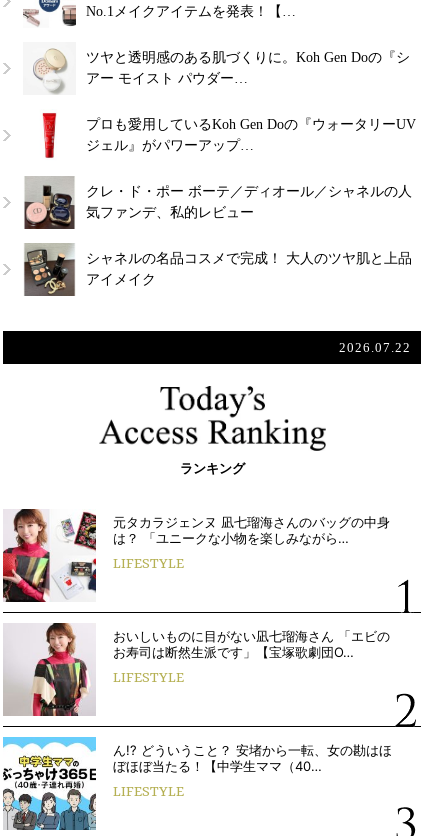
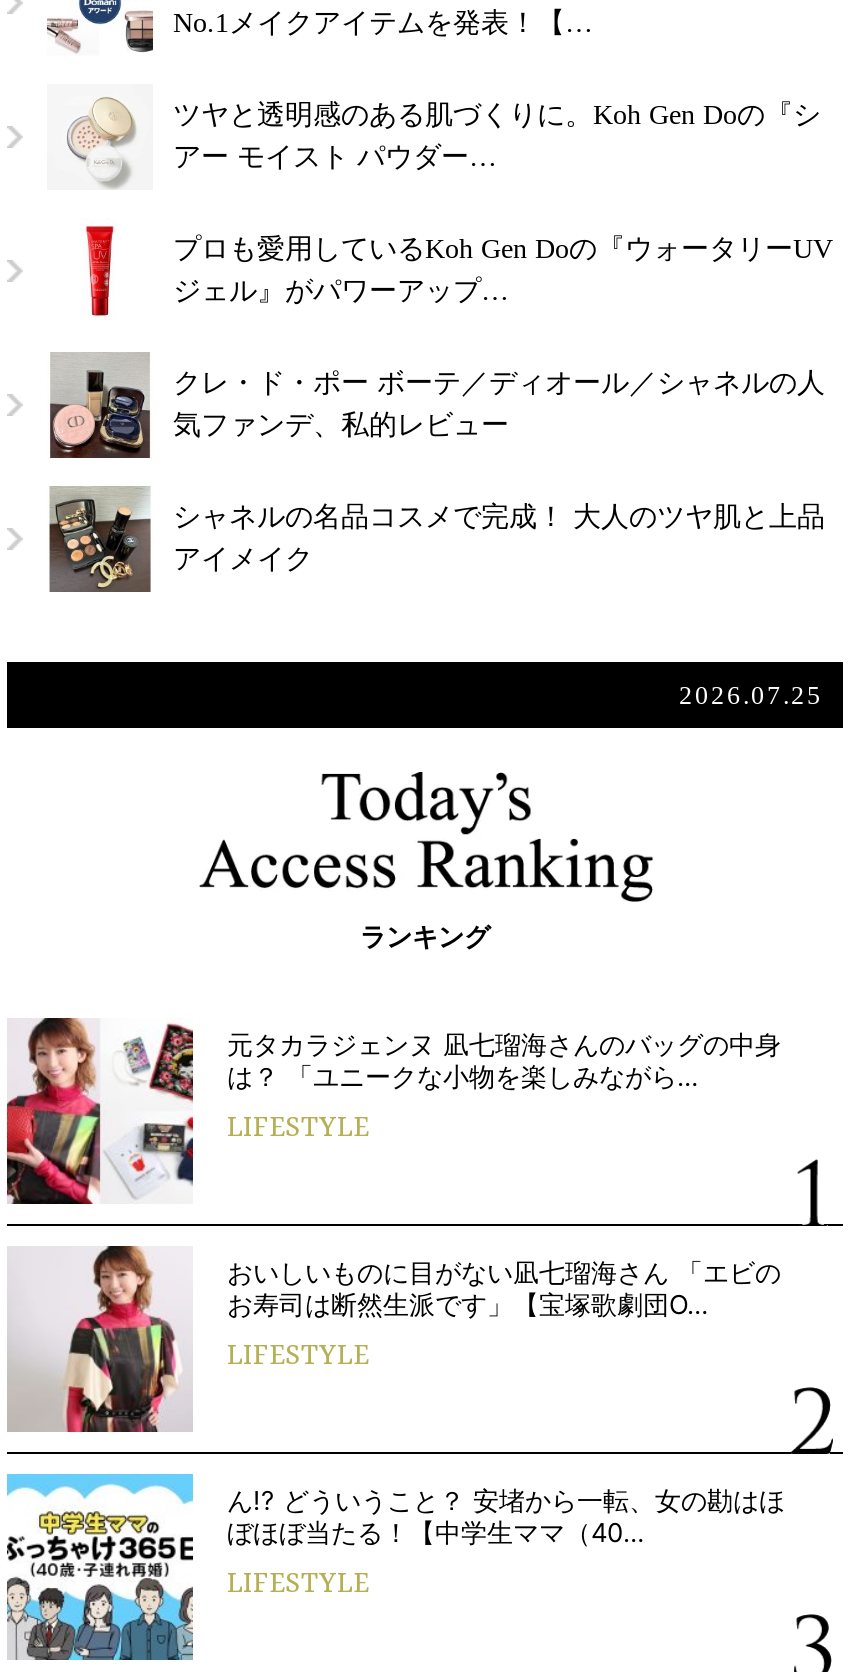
- 2026.07.22
+ 2026.07.25
